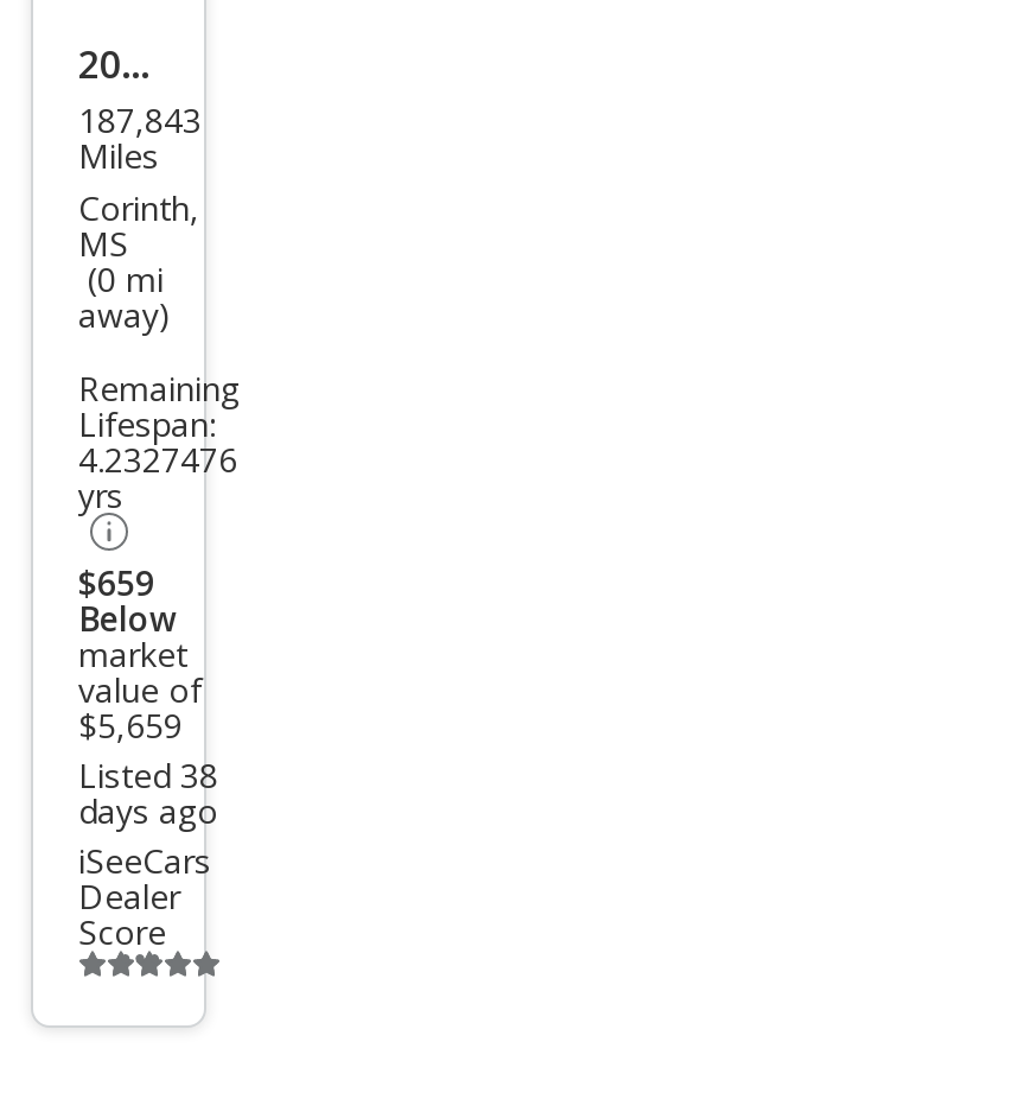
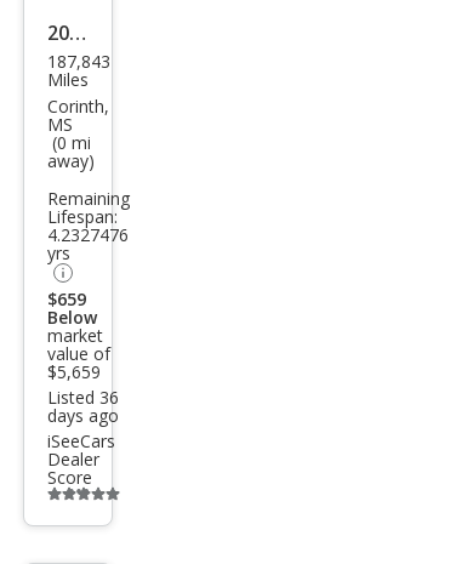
- Listed 38
+ Listed 36
